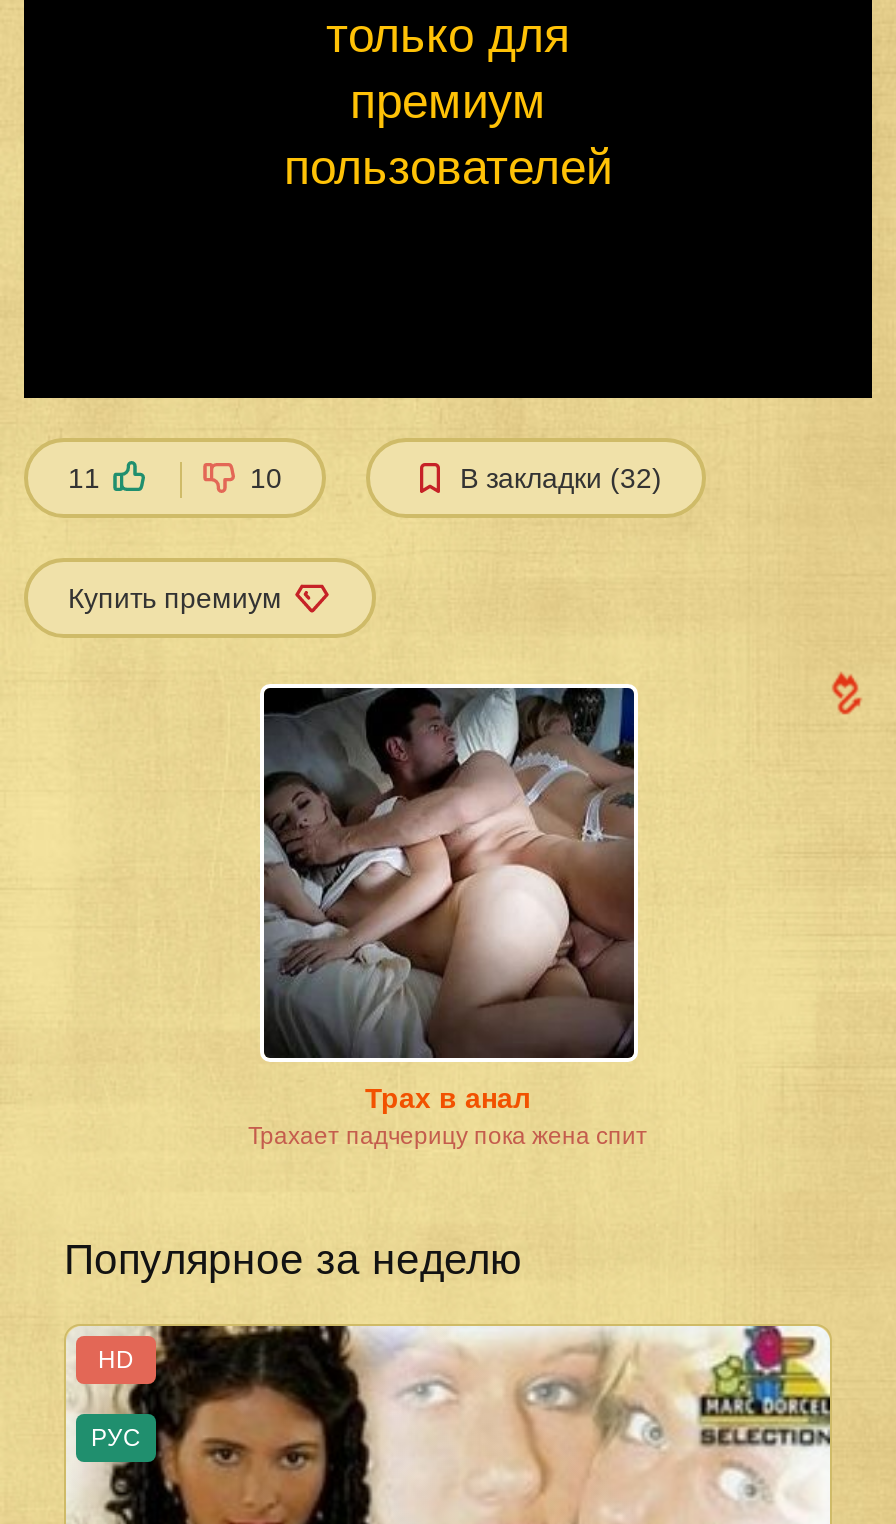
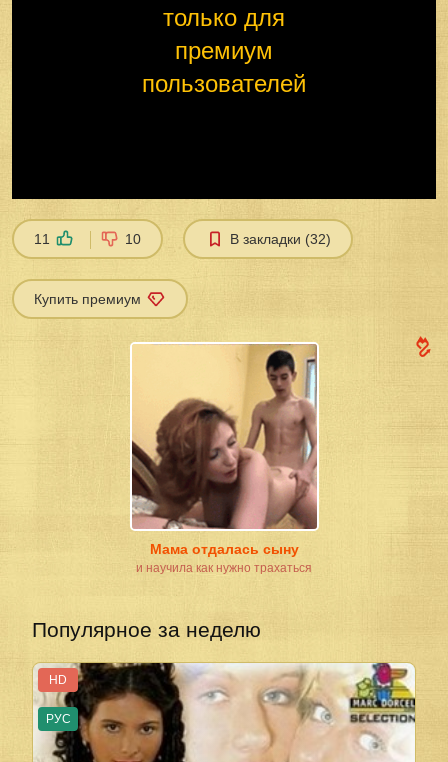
- [image]
- Трах в анал
- Трахает падчерицу пока жена спит
+ [image]
+ Мама отдалась сыну
+ и научила как нужно трахаться
